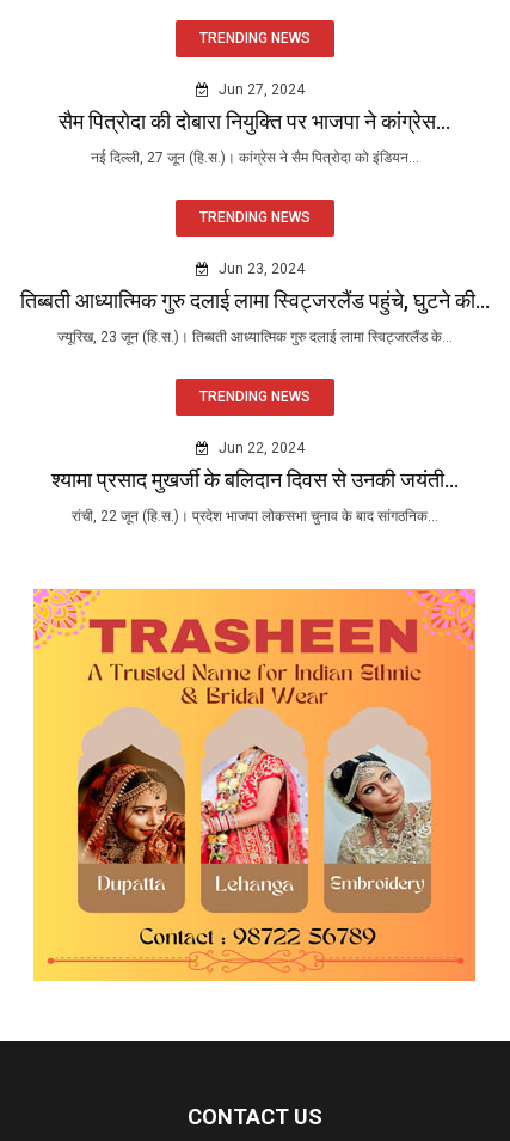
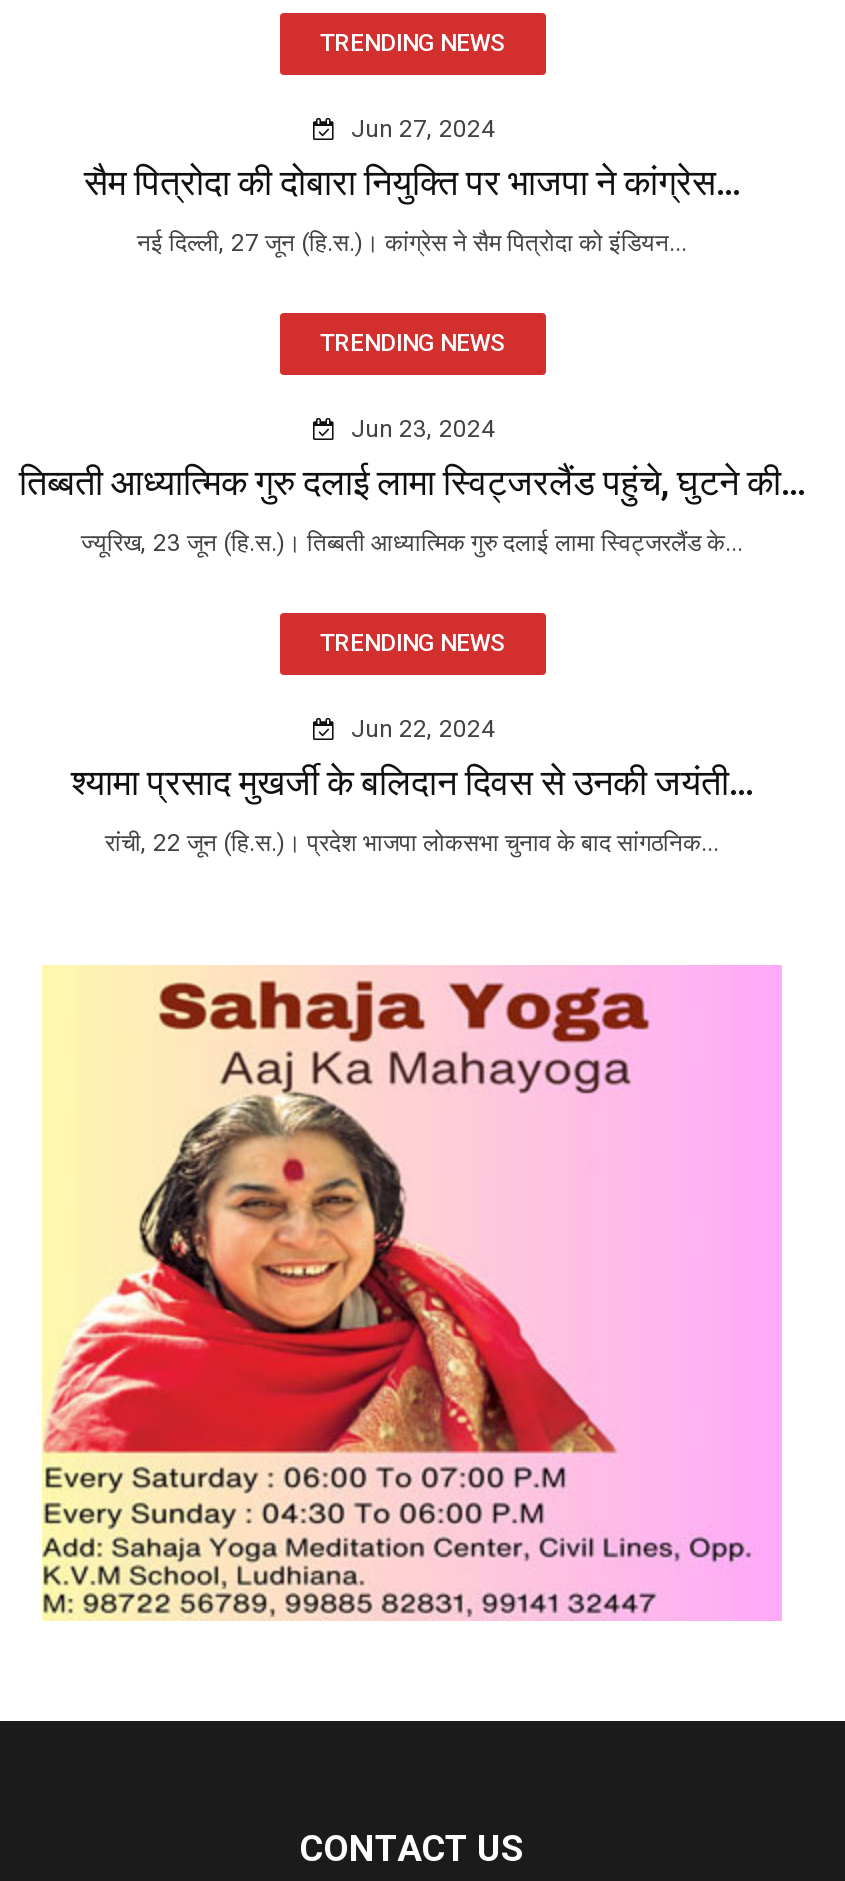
- [image]
+ [image]
